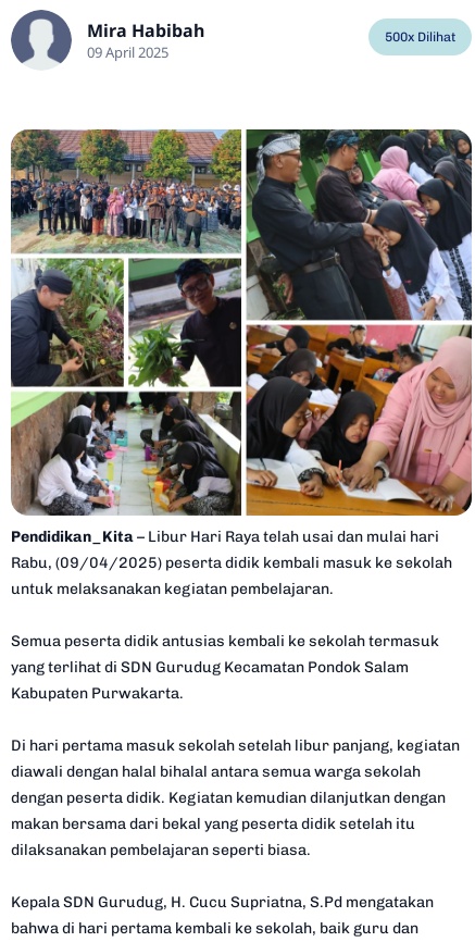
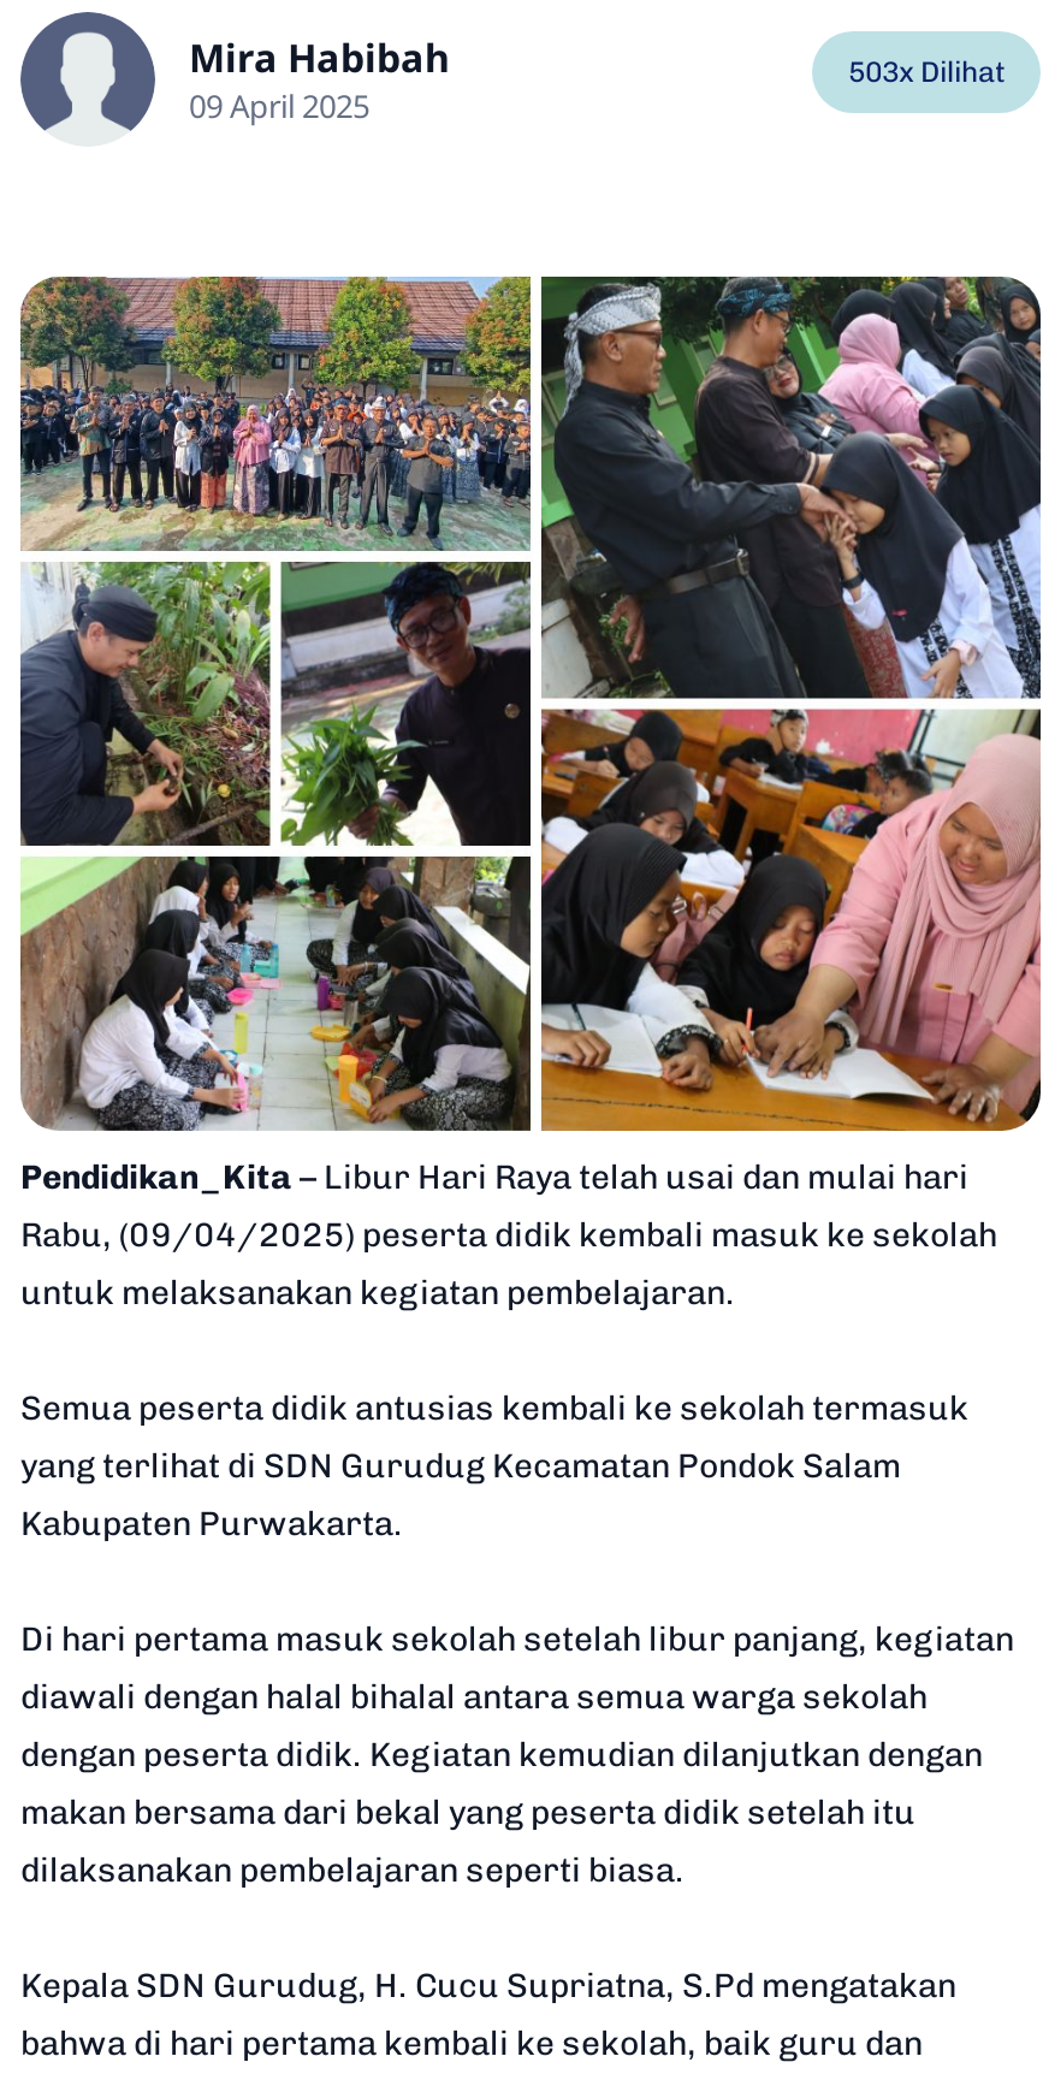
- 500x Dilihat
+ 503x Dilihat
